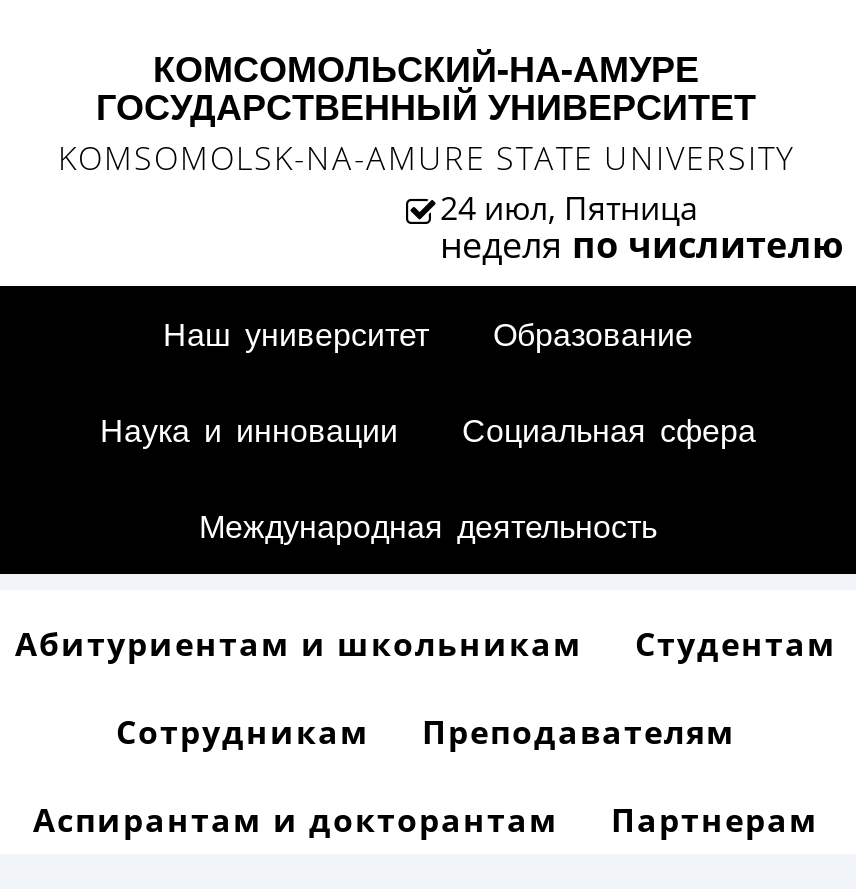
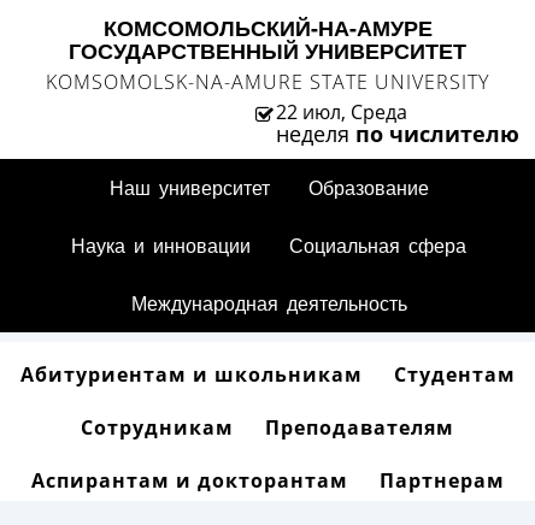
- 24 июл, Пятница
+ 22 июл, Среда
